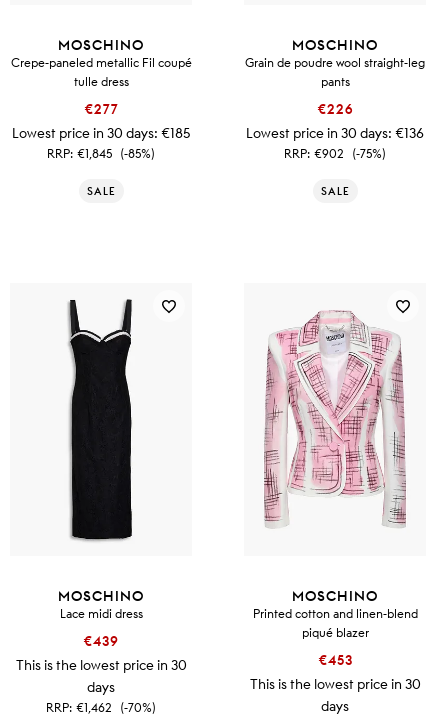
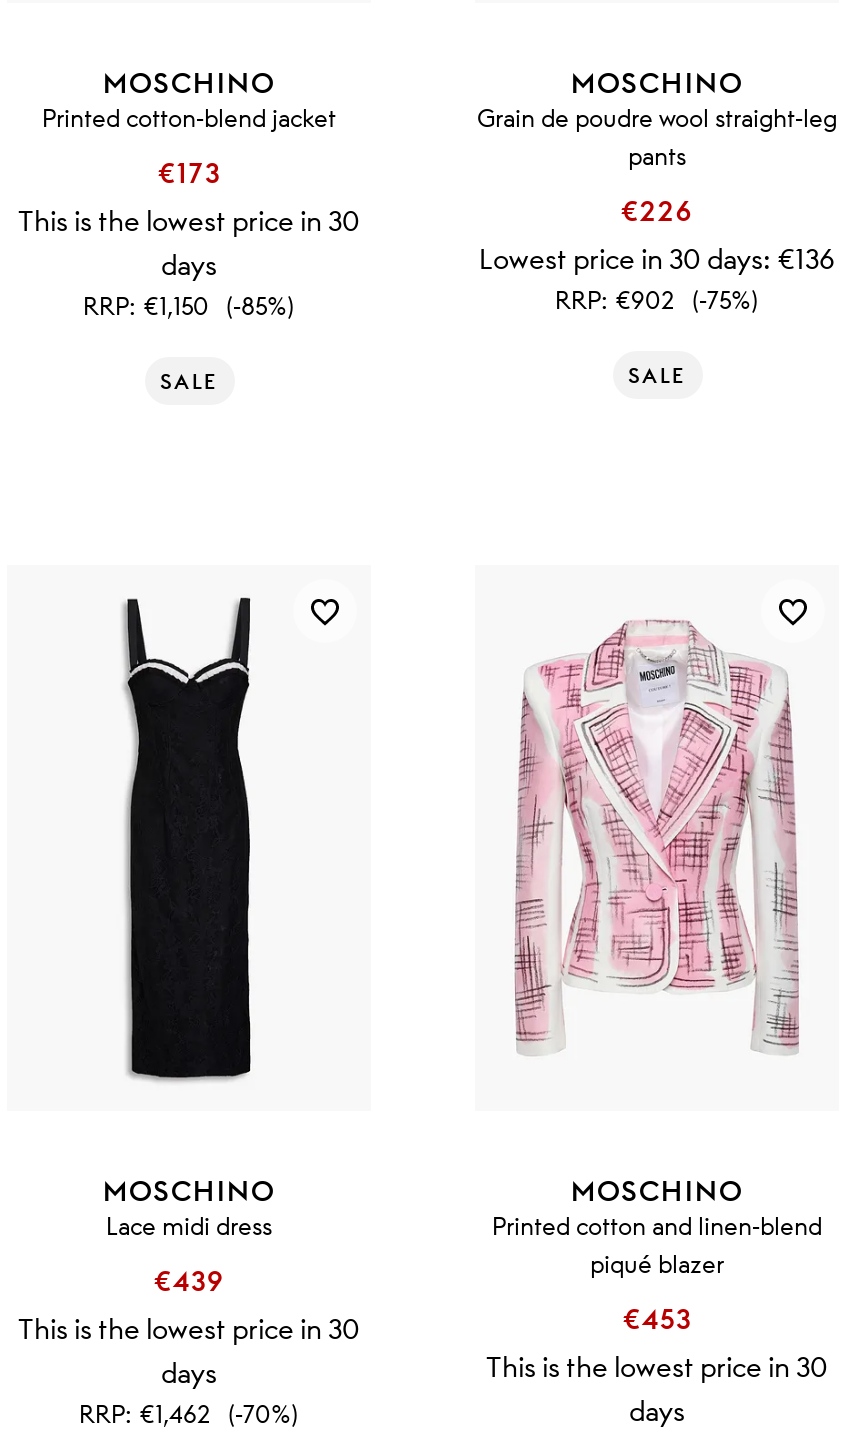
- Crepe-paneled metallic Fil coupé
- tulle dress
+ Printed cotton-blend jacket

- €277
+ €173

- Lowest price in 30 days: €185
+ This is the lowest price in 30
+ days

- RRP: €1,845 (-85%)
+ RRP: €1,150 (-85%)
